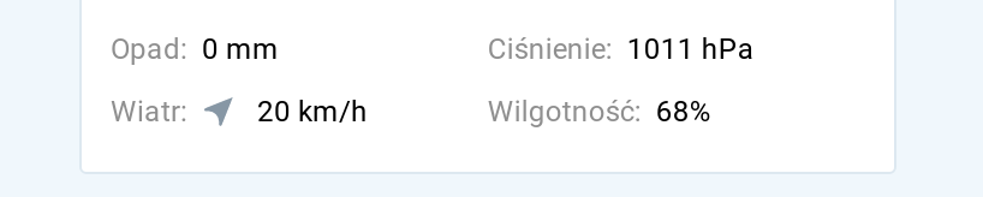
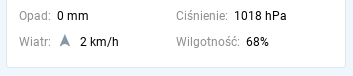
- Ciśnienie: 1011 hPa
+ Ciśnienie: 1018 hPa

- 20 km/h
+ 2 km/h
